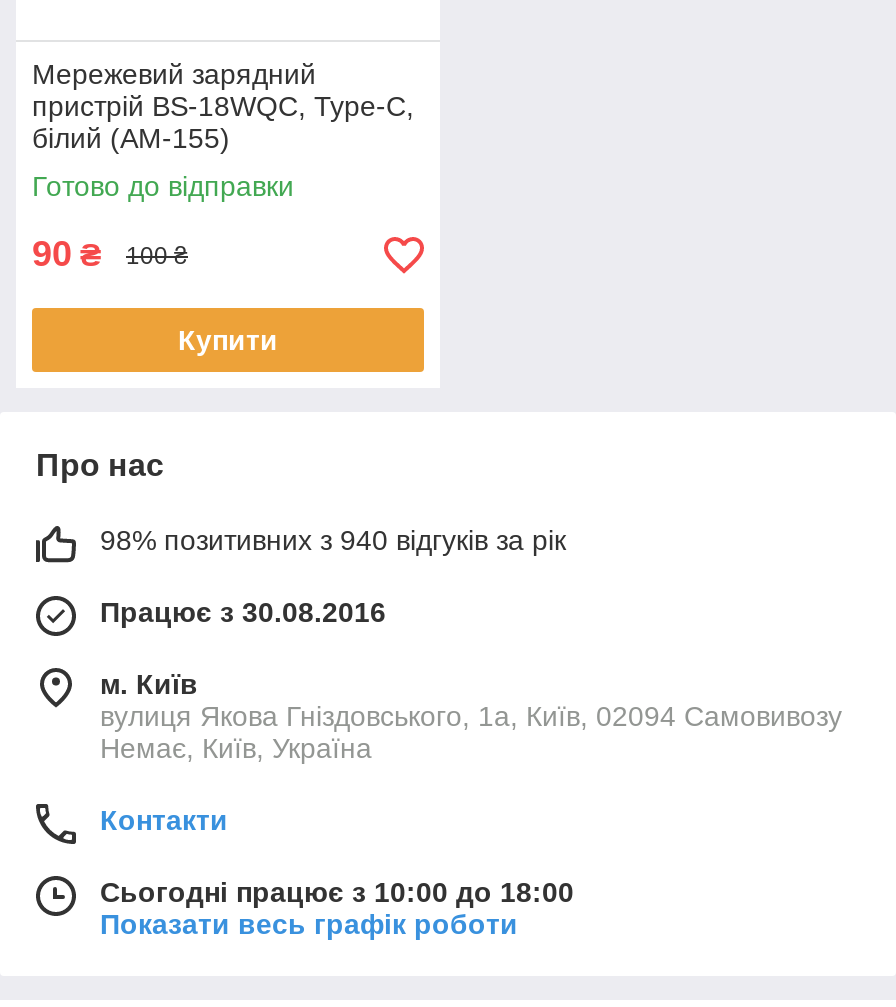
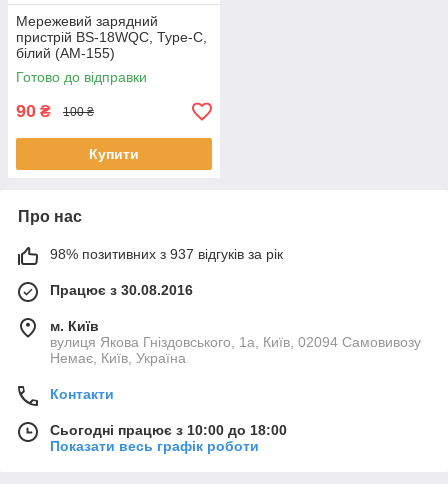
- 98% позитивних з 940 відгуків за рік
+ 98% позитивних з 937 відгуків за рік
